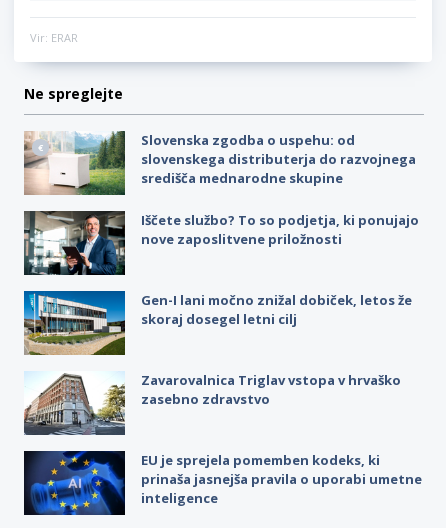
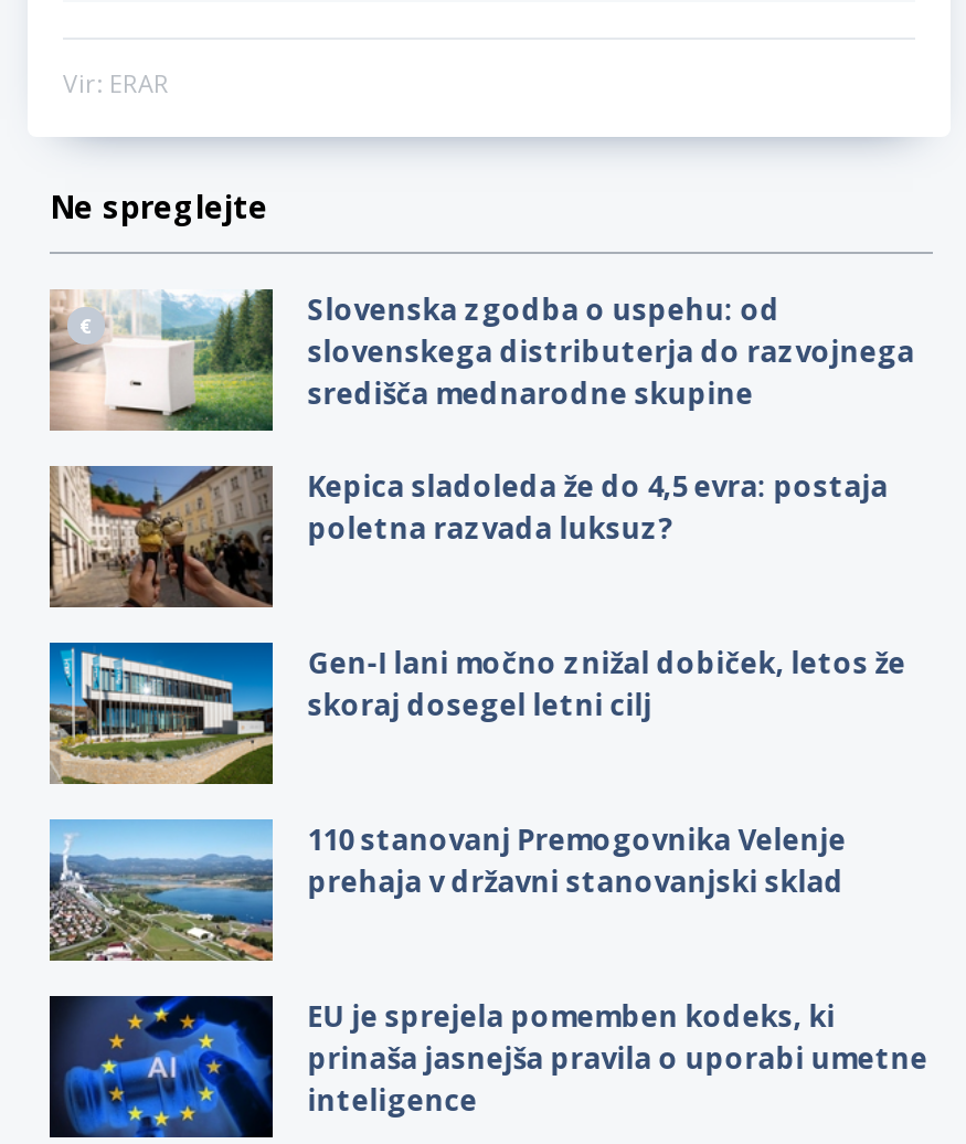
- [image]
- Iščete službo? To so podjetja, ki ponujajo
- nove zaposlitvene priložnosti
+ [image]
+ Kepica sladoleda že do 4,5 evra: postaja
+ poletna razvada luksuz?

- [image]
- Zavarovalnica Triglav vstopa v hrvaško
- zasebno zdravstvo
+ [image]
+ 110 stanovanj Premogovnika Velenje
+ prehaja v državni stanovanjski sklad
